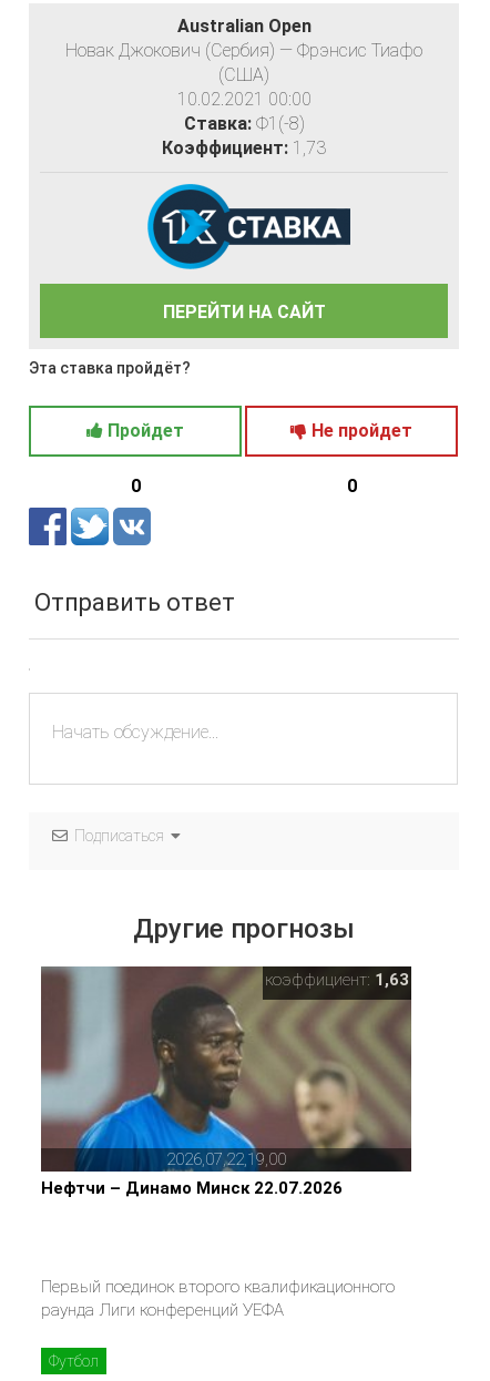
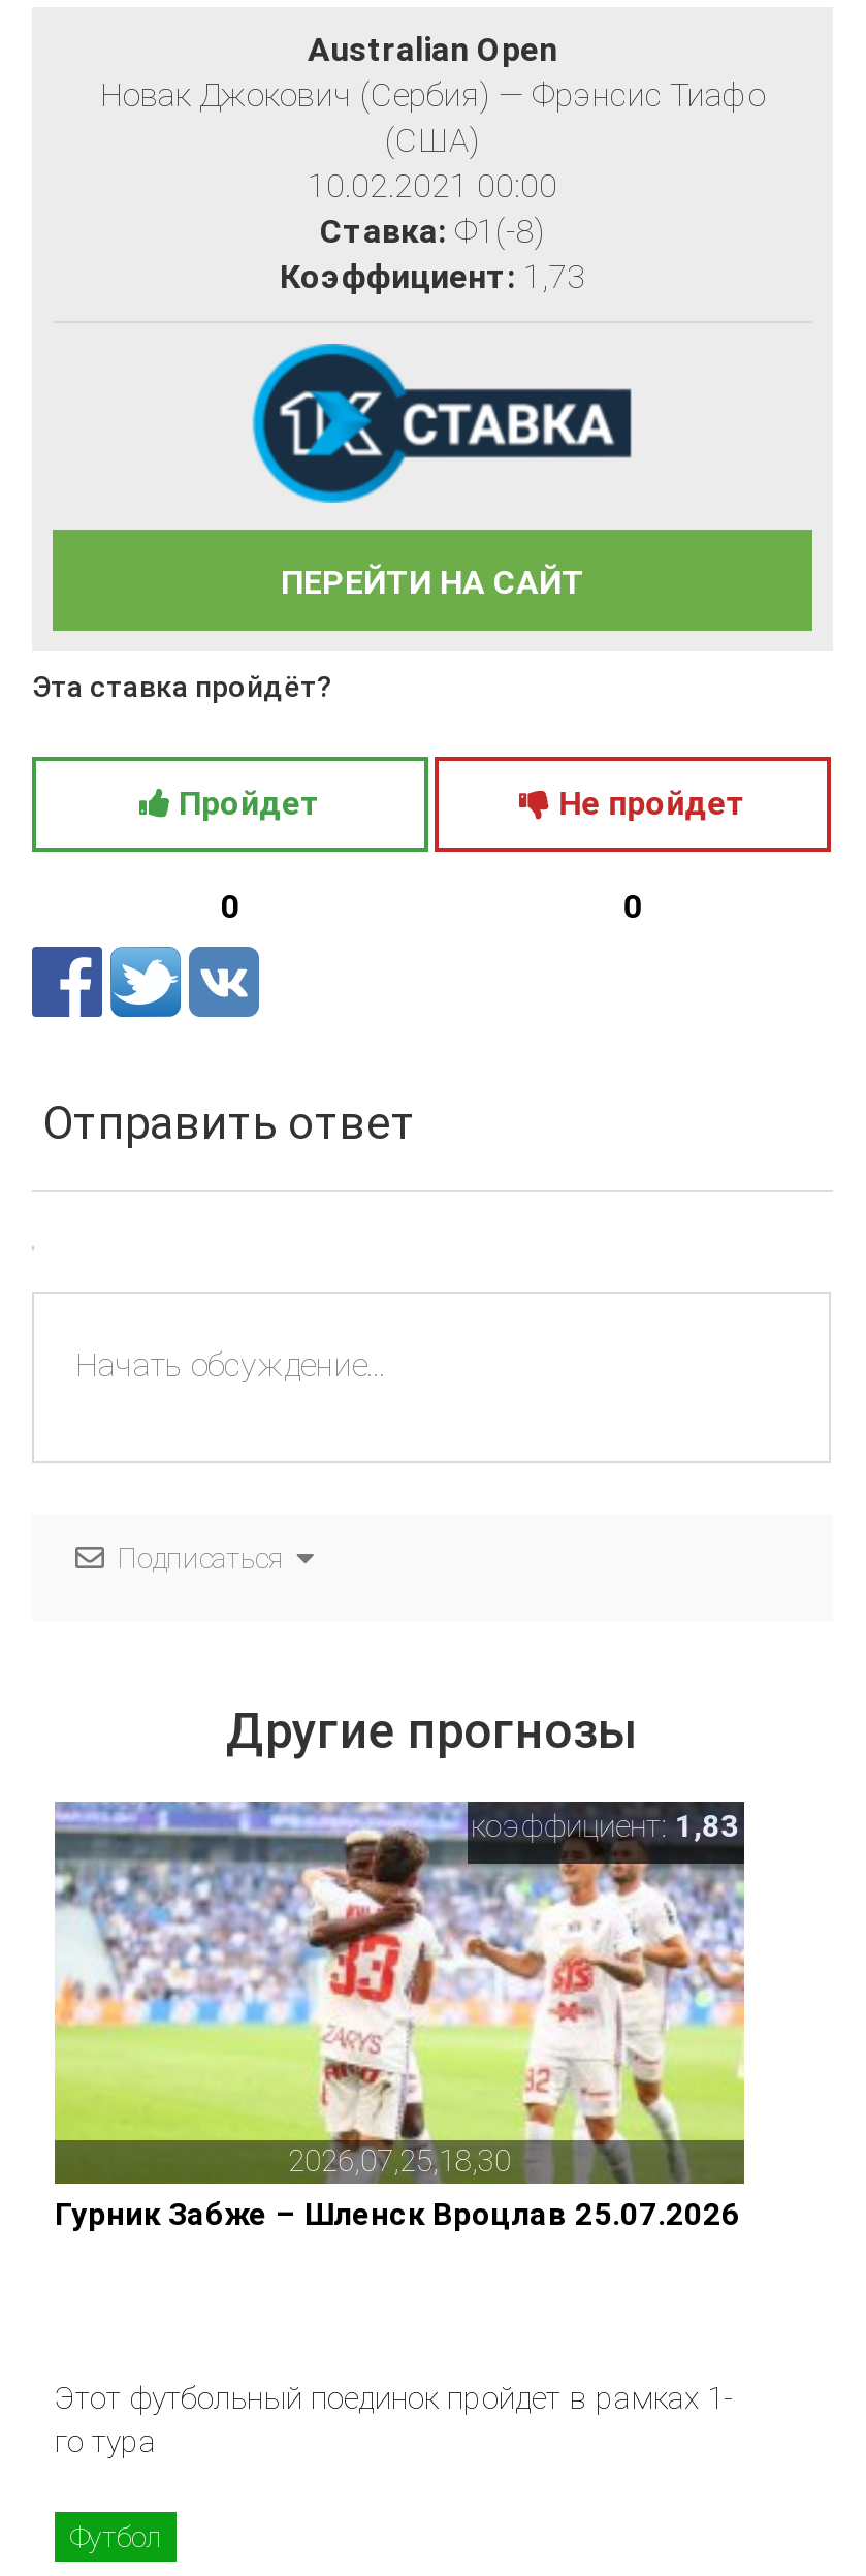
- [image]
- 2026,07,22,19,00
+ [image]
+ 2026,07,25,18,30

- коэффициент: 1,63
+ коэффициент: 1,83

- Нефтчи – Динамо Минск 22.07.2026
+ Гурник Забже – Шленск Вроцлав 25.07.2026

- Первый поединок второго квалификационного
- раунда Лиги конференций УЕФА
+ Этот футбольный поединок пройдет в рамках 1-
+ го тура
